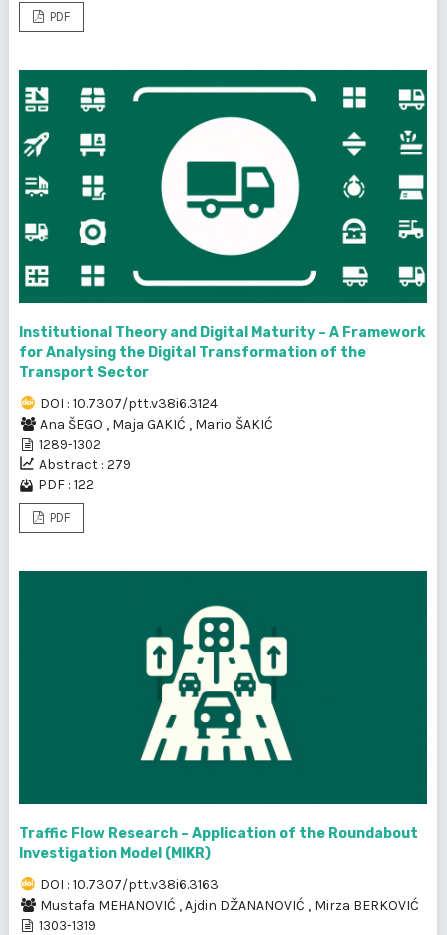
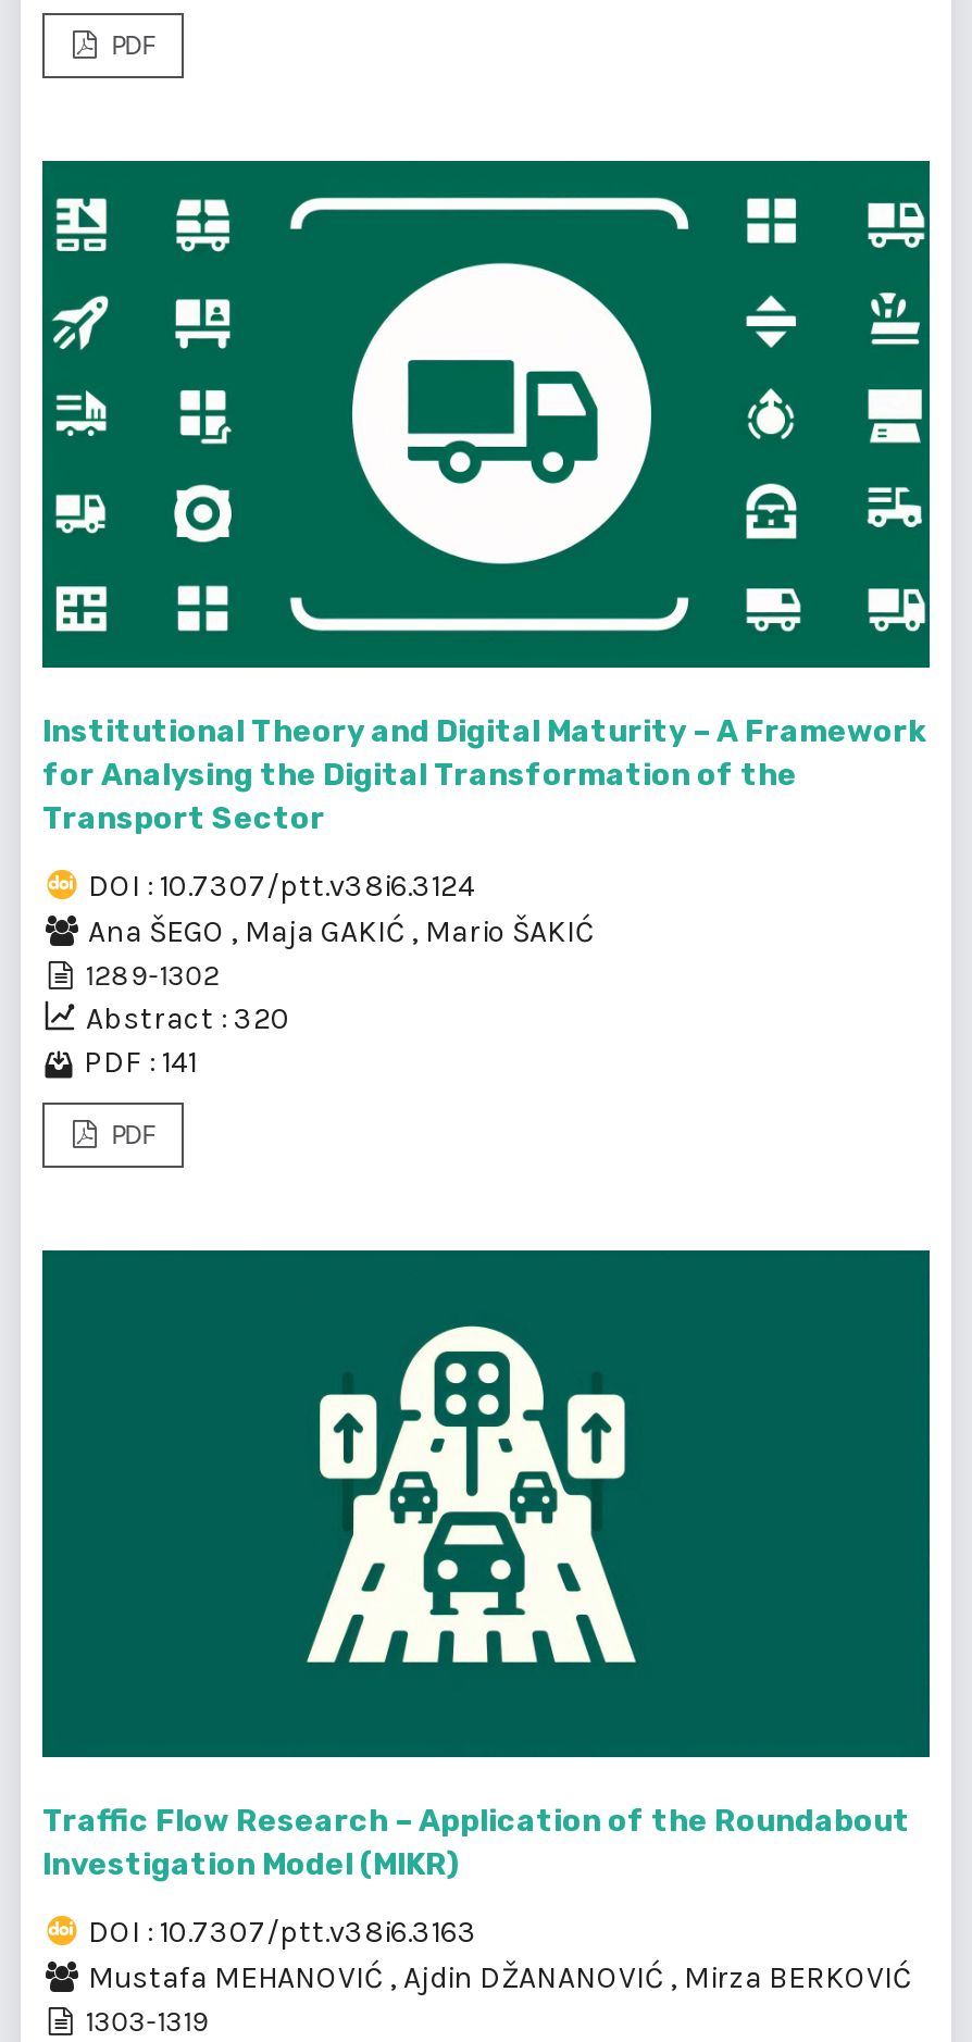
- Abstract : 279
+ Abstract : 320

- PDF : 122
+ PDF : 141
